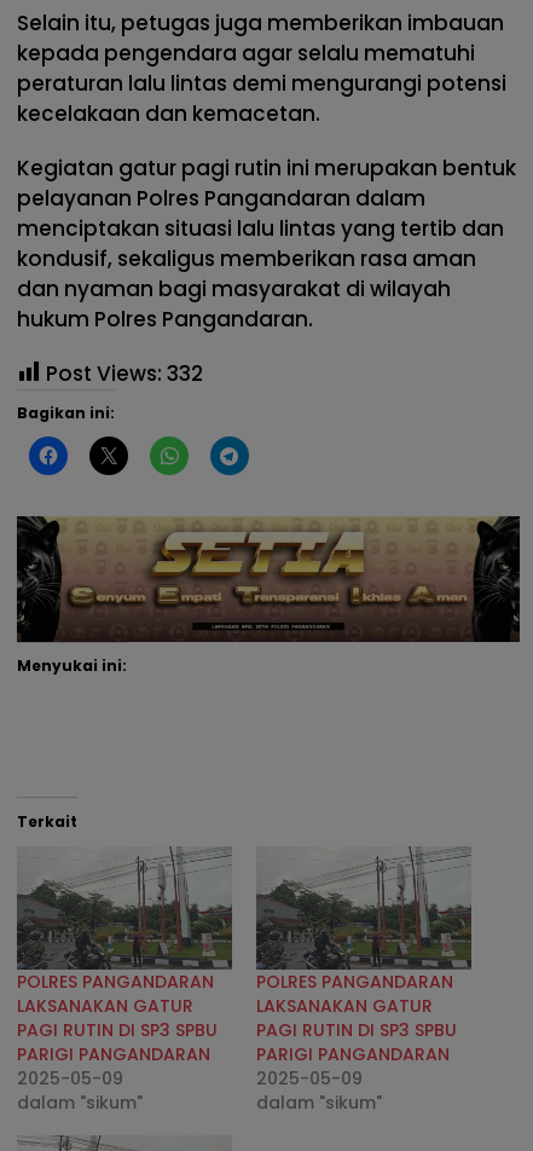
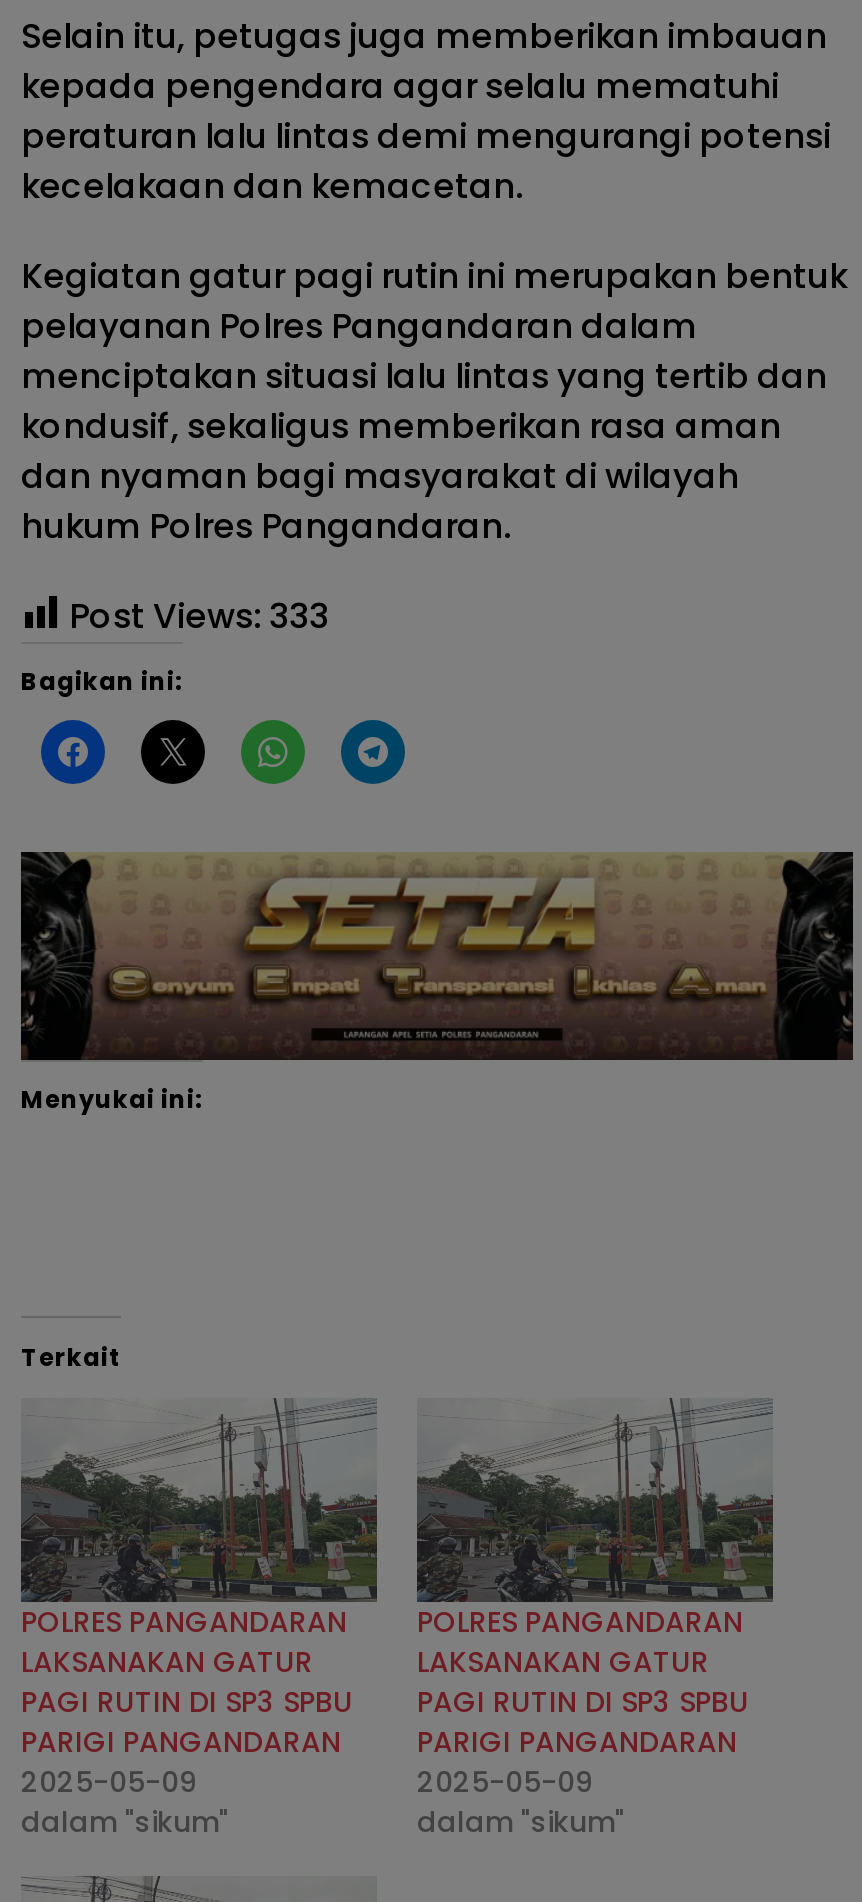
- Post Views: 332
+ Post Views: 333
